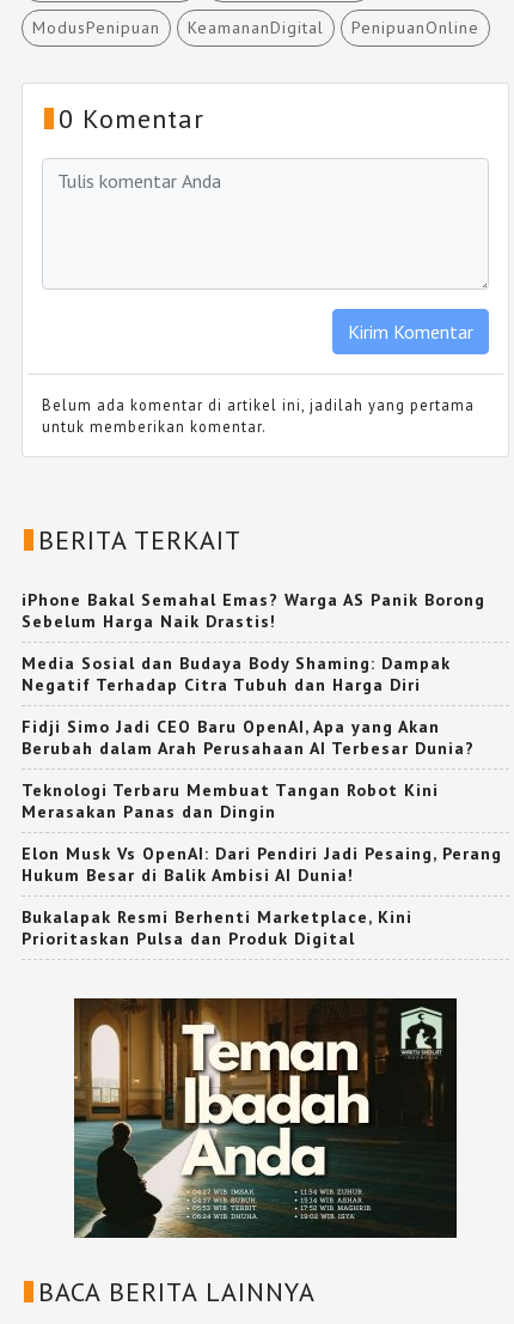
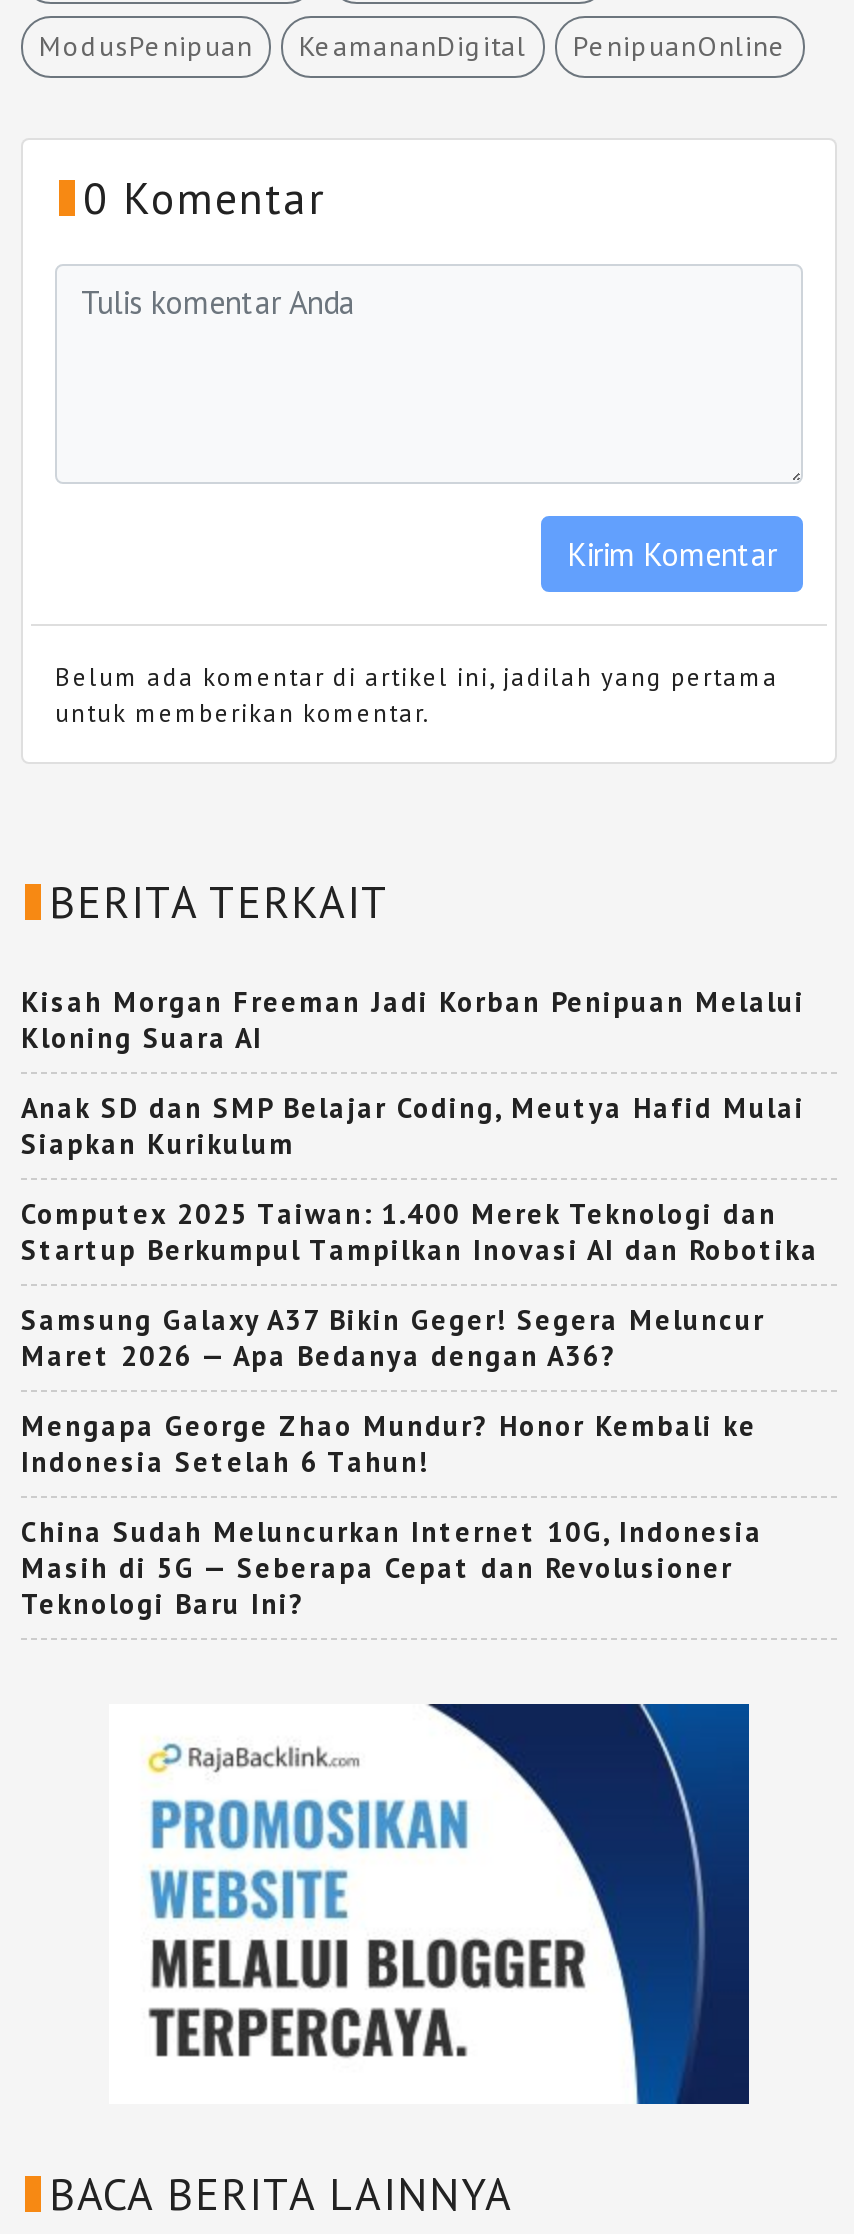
- iPhone Bakal Semahal Emas? Warga AS Panik Borong
- Sebelum Harga Naik Drastis!
+ Kisah Morgan Freeman Jadi Korban Penipuan Melalui
+ Kloning Suara AI

- Media Sosial dan Budaya Body Shaming: Dampak
- Negatif Terhadap Citra Tubuh dan Harga Diri
+ Anak SD dan SMP Belajar Coding, Meutya Hafid Mulai
+ Siapkan Kurikulum

- Fidji Simo Jadi CEO Baru OpenAI, Apa yang Akan
- Berubah dalam Arah Perusahaan AI Terbesar Dunia?
+ Computex 2025 Taiwan: 1.400 Merek Teknologi dan
+ Startup Berkumpul Tampilkan Inovasi AI dan Robotika

- Teknologi Terbaru Membuat Tangan Robot Kini
- Merasakan Panas dan Dingin
+ Samsung Galaxy A37 Bikin Geger! Segera Meluncur
+ Maret 2026 — Apa Bedanya dengan A36?

- Elon Musk Vs OpenAI: Dari Pendiri Jadi Pesaing, Perang
- Hukum Besar di Balik Ambisi AI Dunia!
+ Mengapa George Zhao Mundur? Honor Kembali ke
+ Indonesia Setelah 6 Tahun!

- Bukalapak Resmi Berhenti Marketplace, Kini
- Prioritaskan Pulsa dan Produk Digital
+ China Sudah Meluncurkan Internet 10G, Indonesia
+ Masih di 5G — Seberapa Cepat dan Revolusioner
+ Teknologi Baru Ini?

- [image]
+ [image]
